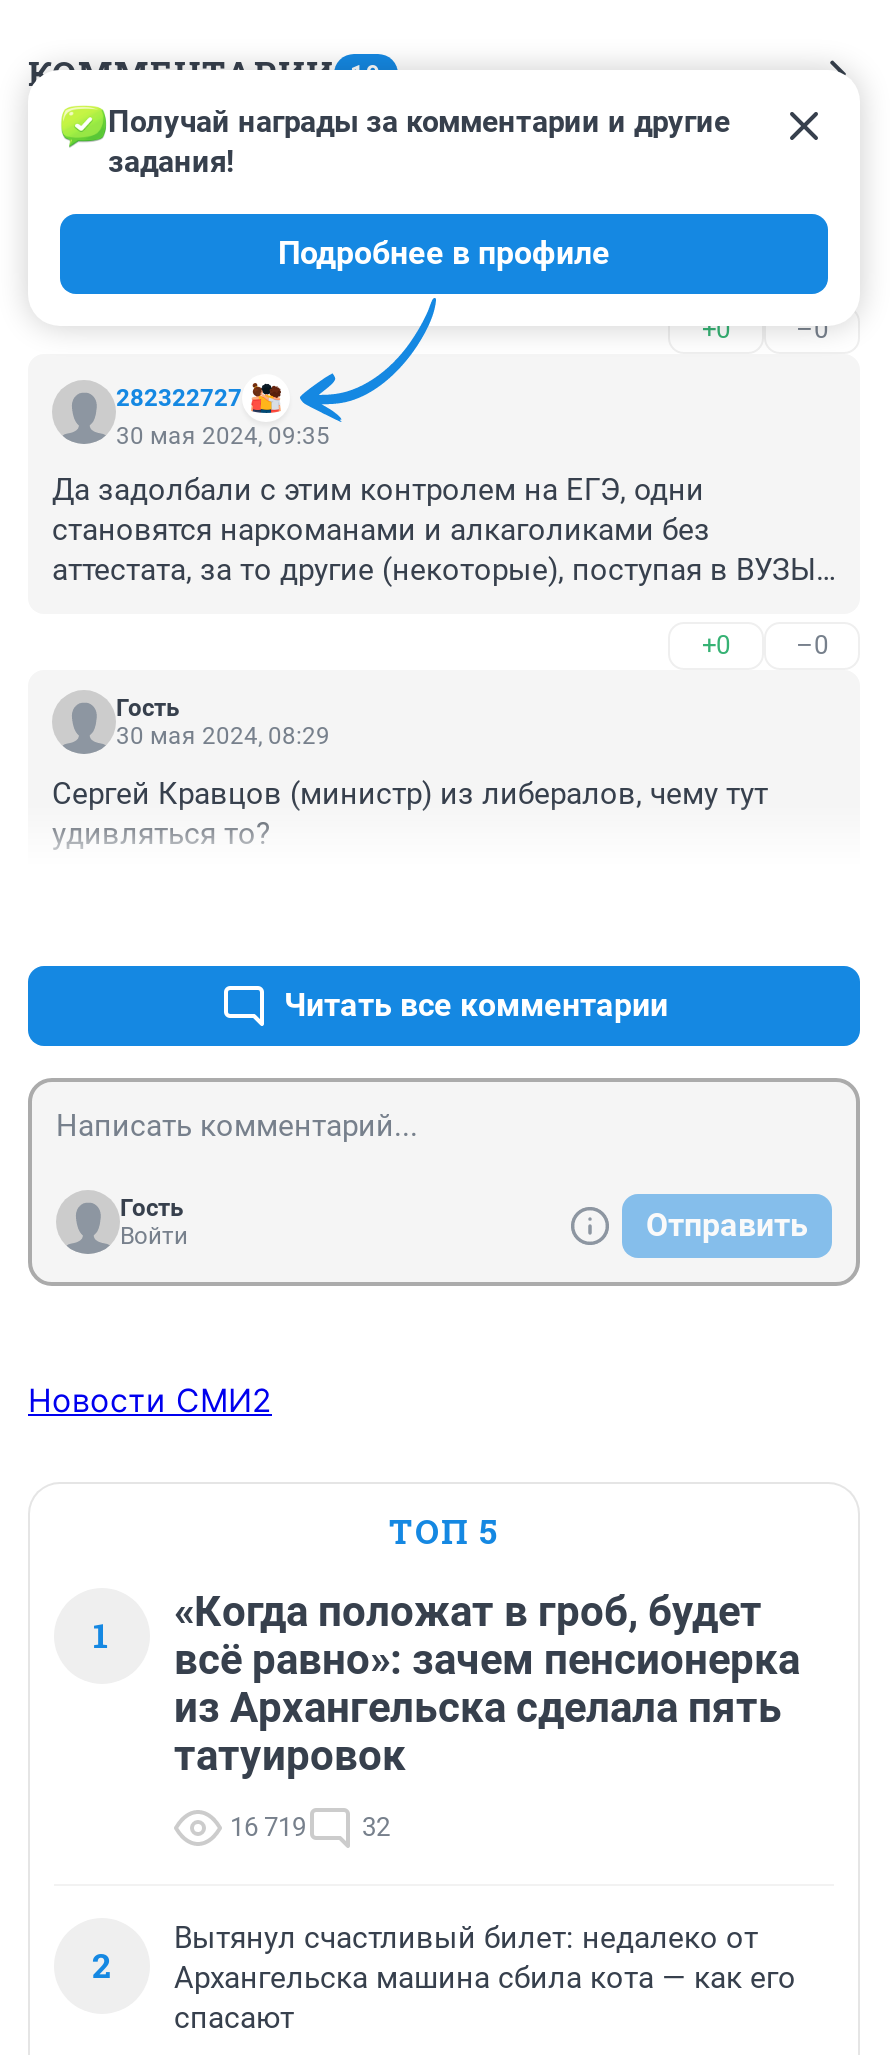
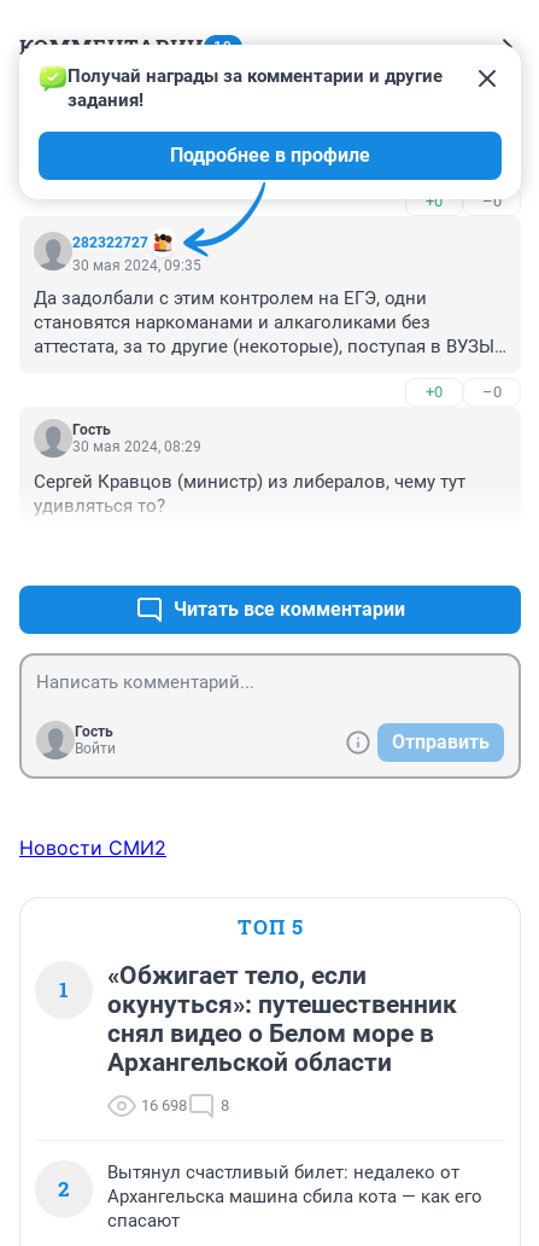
- «Когда положат в гроб, будет
- всё равно»: зачем пенсионерка
- из Архангельска сделала пять
- татуировок
+ «Обжигает тело, если
+ окунуться»: путешественник
+ снял видео о Белом море в
+ Архангельской области

- 16 719
- 32
+ 16 698
+ 8
